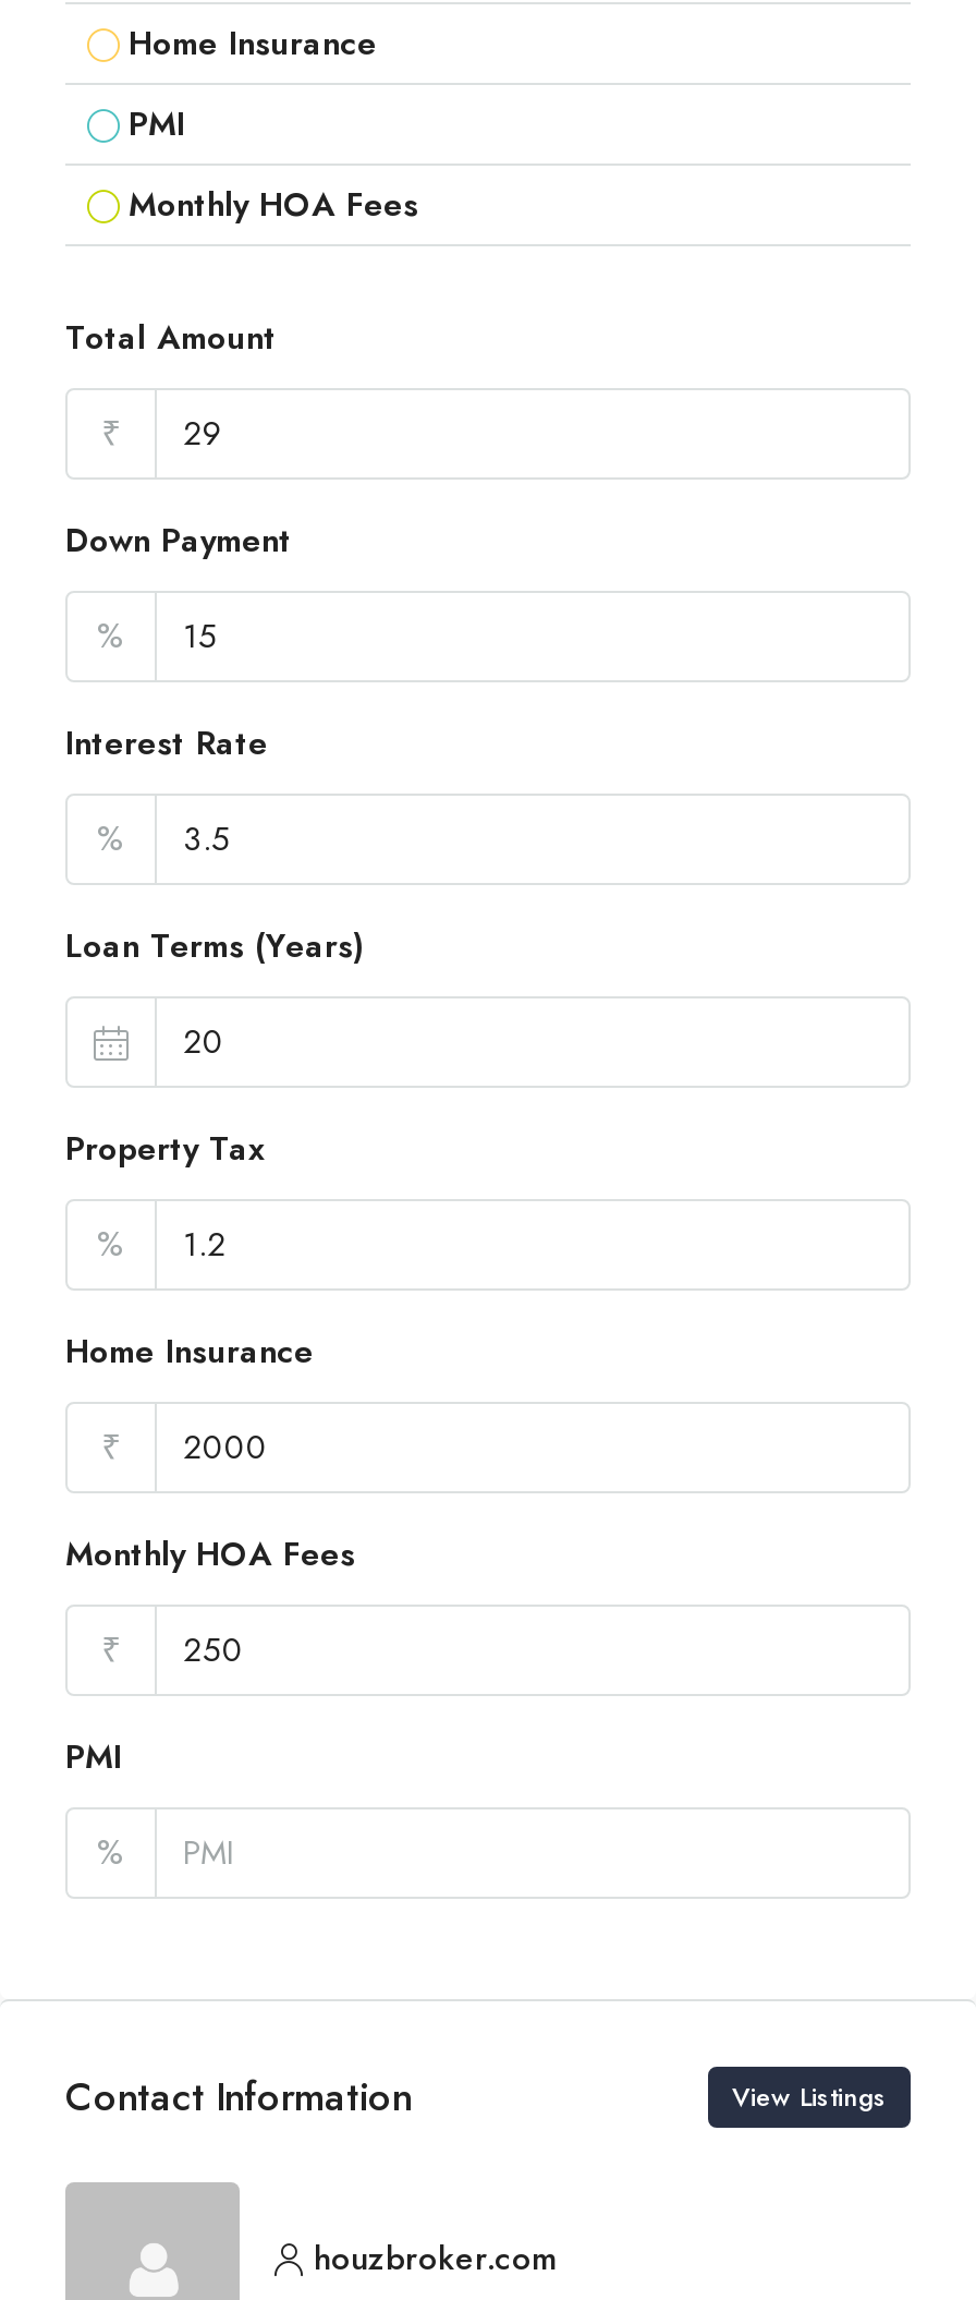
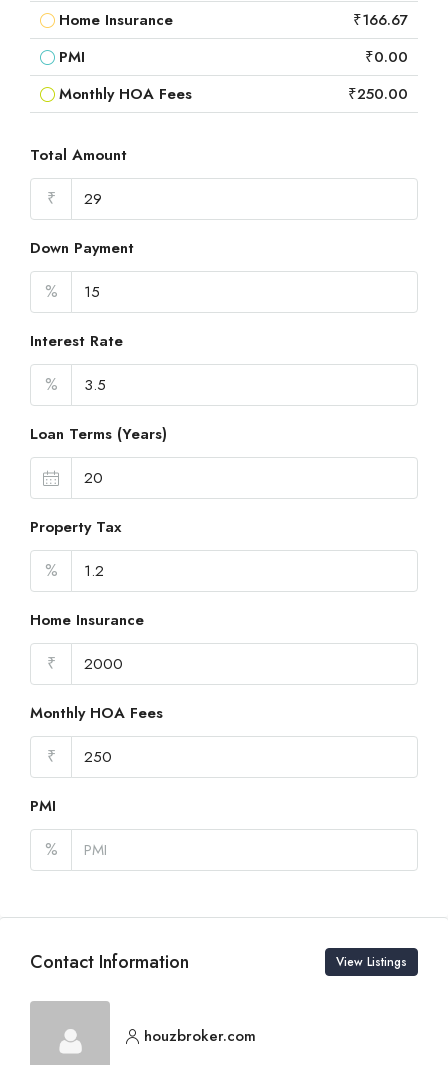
+ ₹166.67

+ ₹0.00

+ ₹250.00
